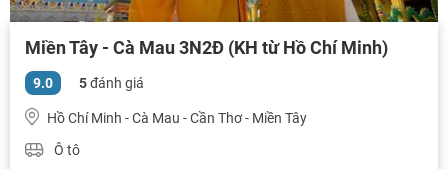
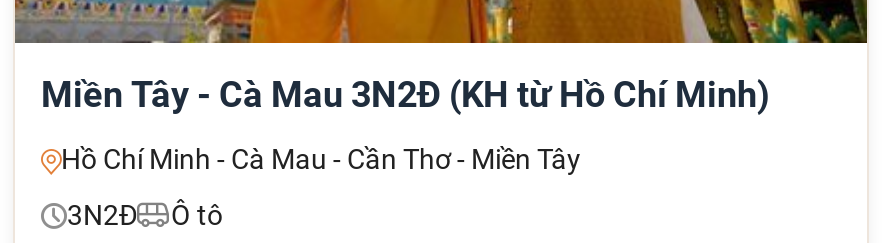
- 9.0
- 5 đánh giá

+ 3N2Đ
